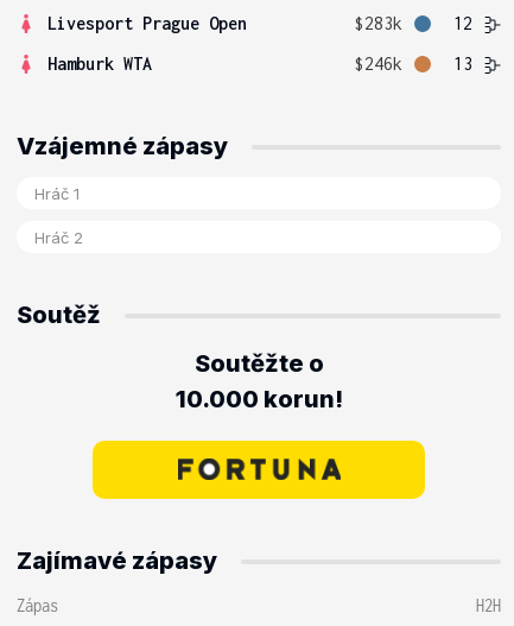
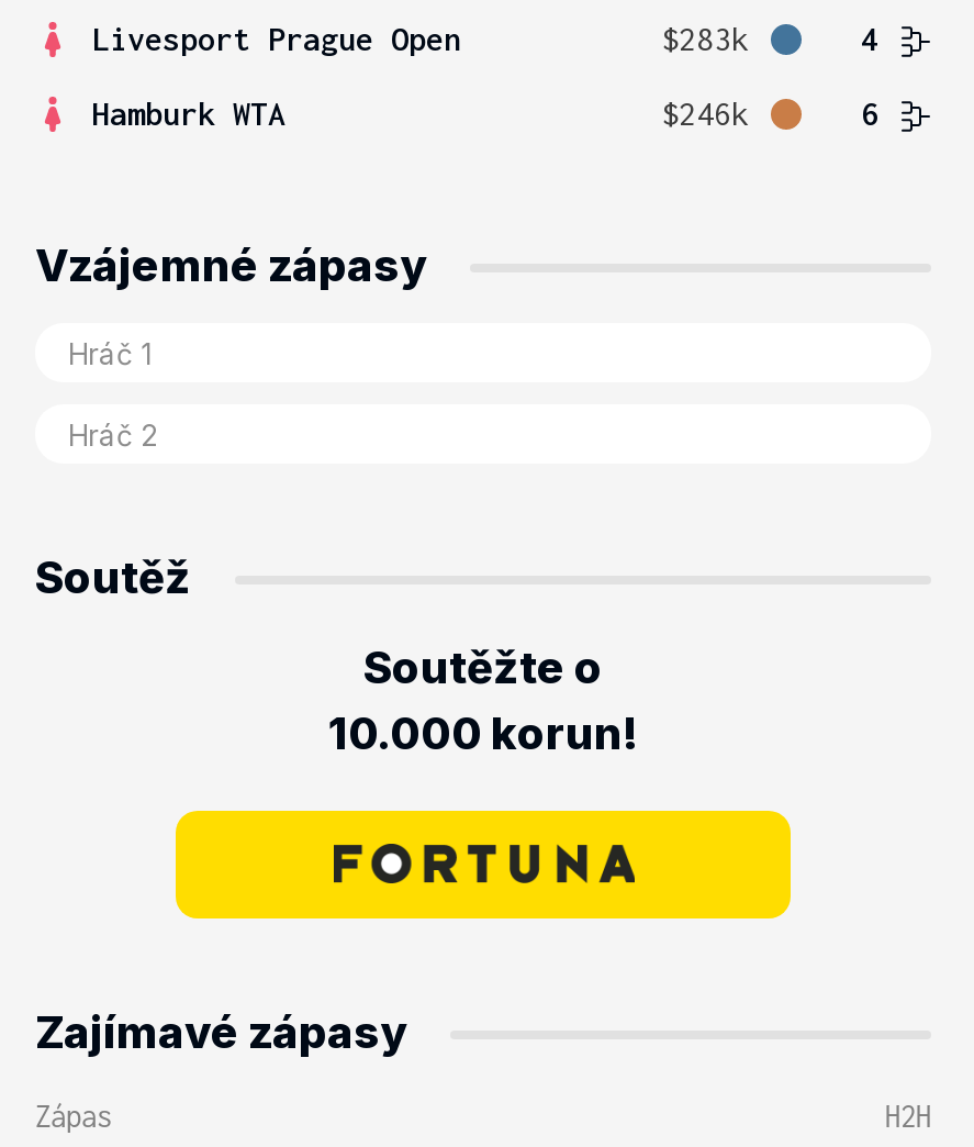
- 12
+ 4

- 13
+ 6
